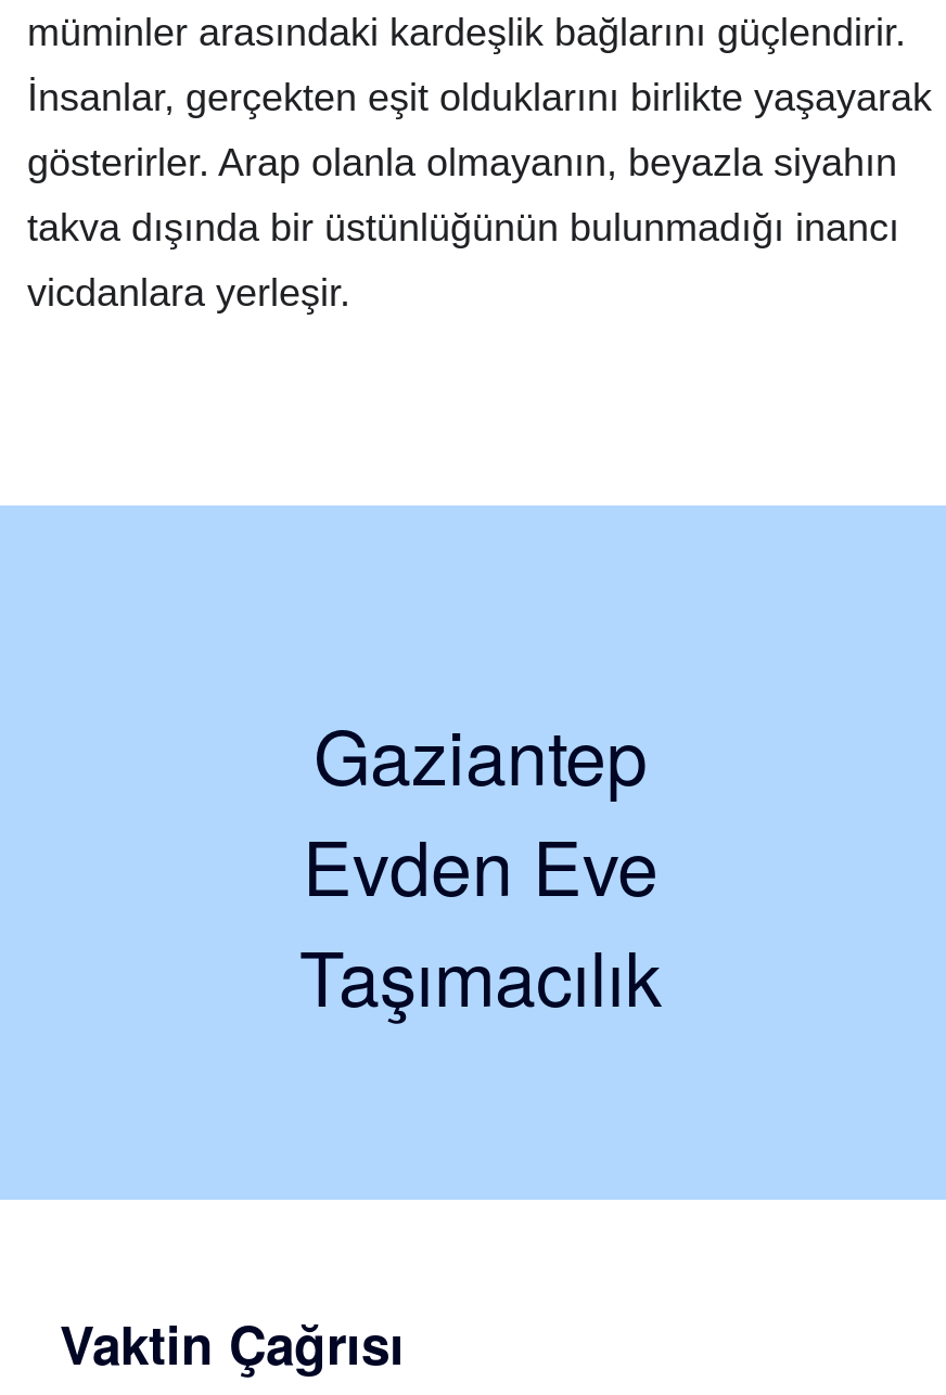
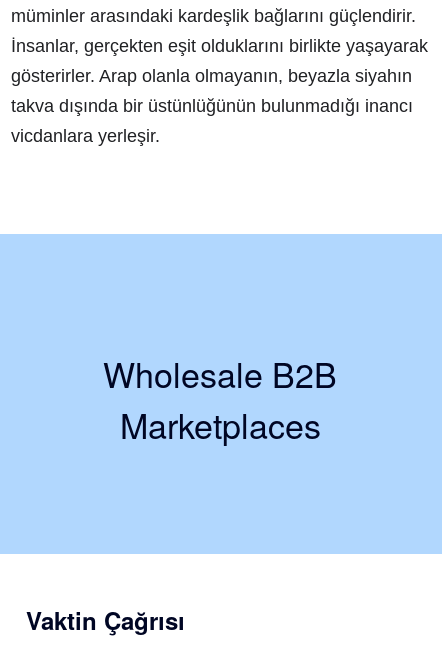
- Gaziantep
- Evden Eve
- Taşımacılık
+ Wholesale B2B
+ Marketplaces
